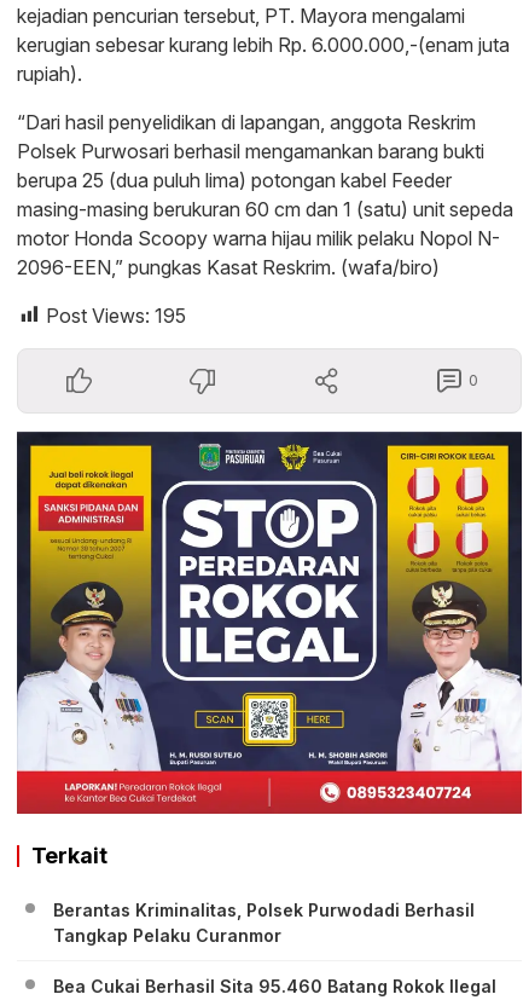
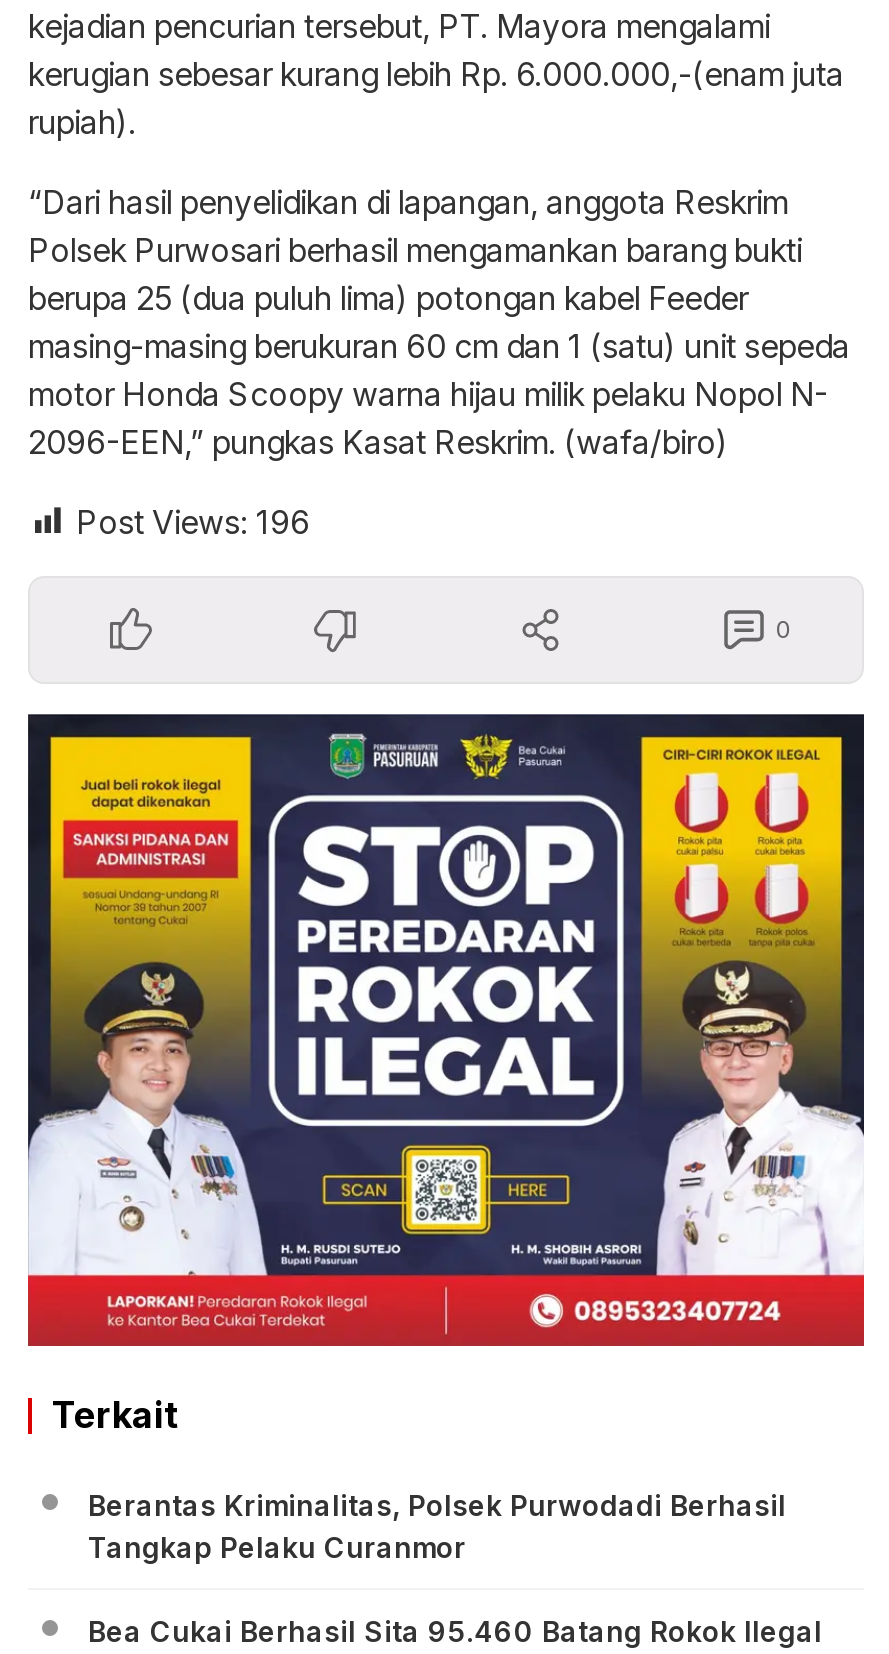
- Post Views: 195
+ Post Views: 196
